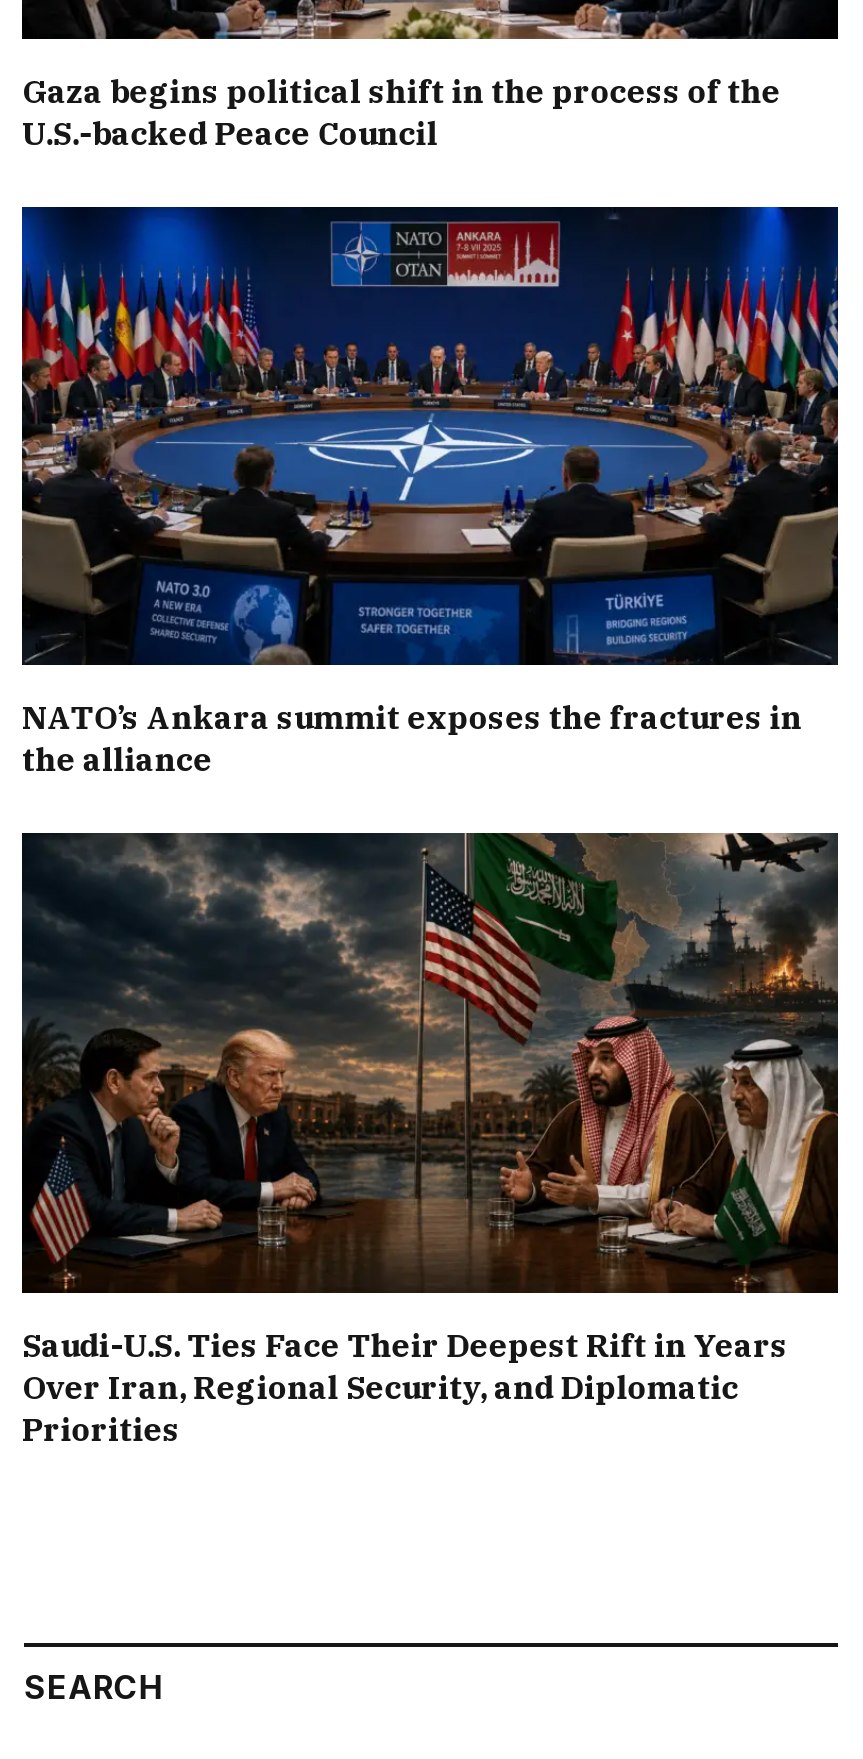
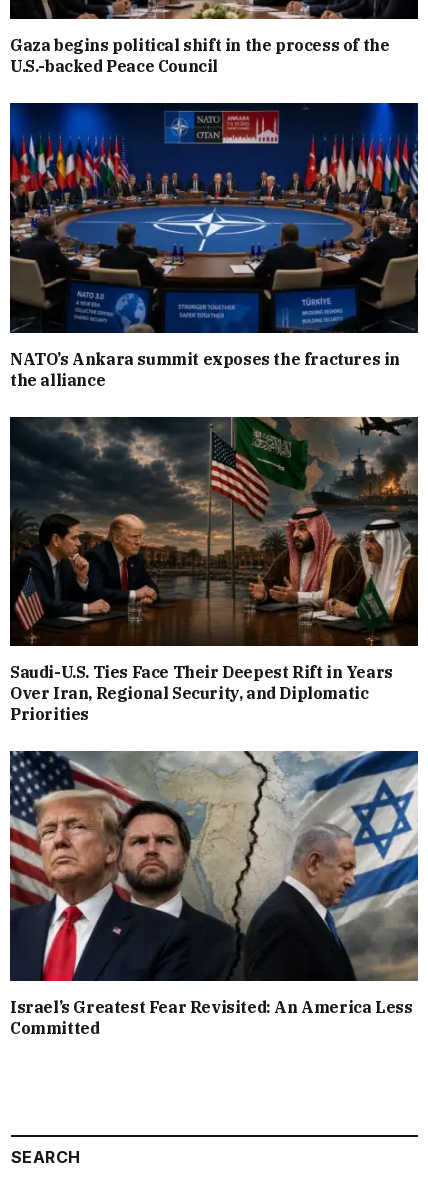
+ [image]
+ Israel’s Greatest Fear Revisited: An America Less
+ Committed
